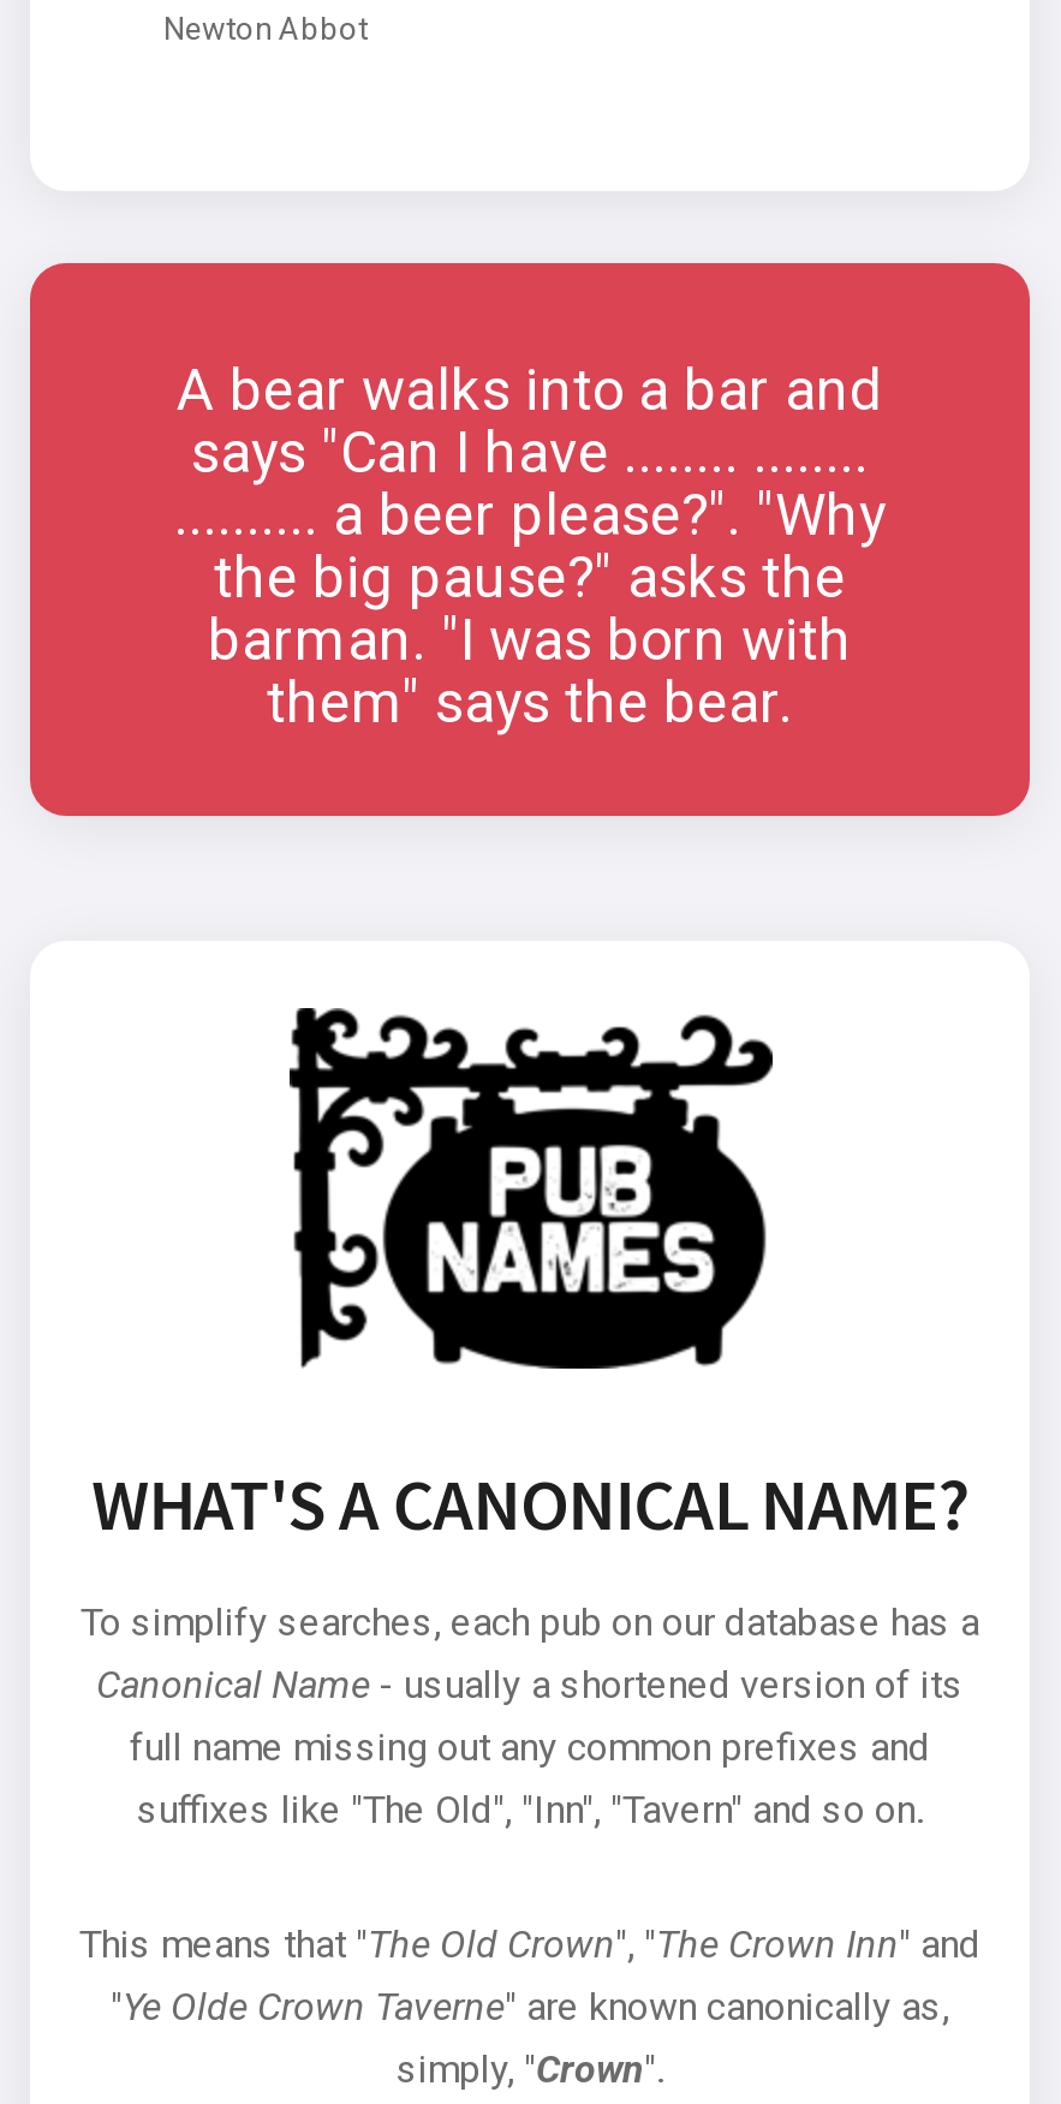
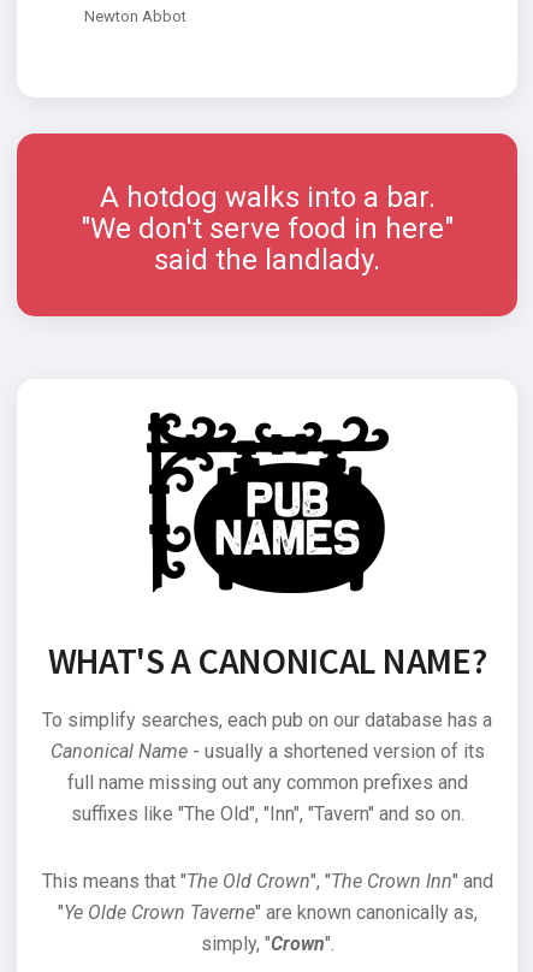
- A bear walks into a bar and
- says "Can I have ........ ........
- .......... a beer please?". "Why
- the big pause?" asks the
- barman. "I was born with
- them" says the bear.
+ A hotdog walks into a bar.
+ "We don't serve food in here"
+ said the landlady.
